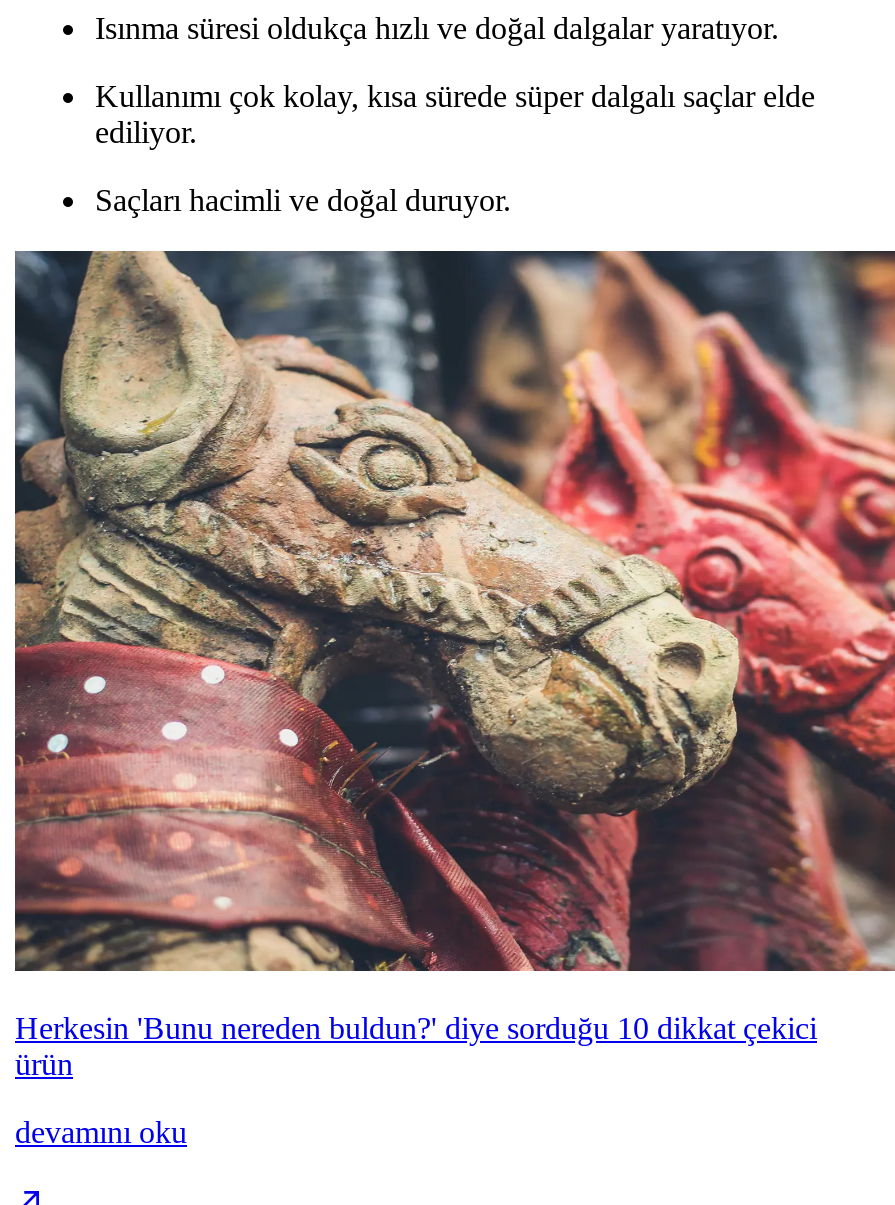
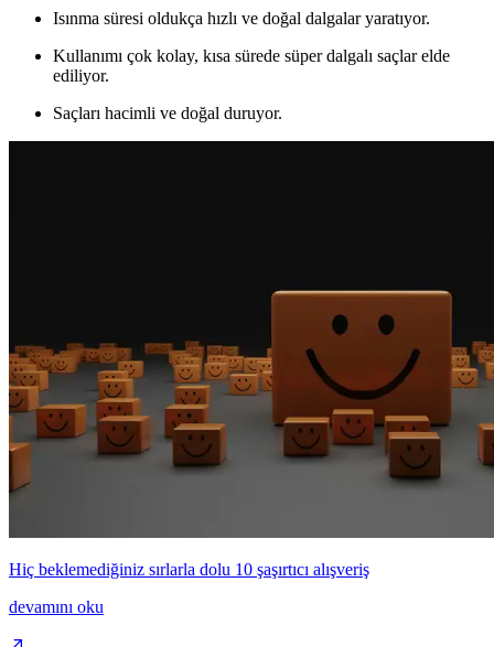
- [image]
- Herkesin 'Bunu nereden buldun?' diye sorduğu 10 dikkat çekici
- ürün
+ [image]
+ Hiç beklemediğiniz sırlarla dolu 10 şaşırtıcı alışveriş
